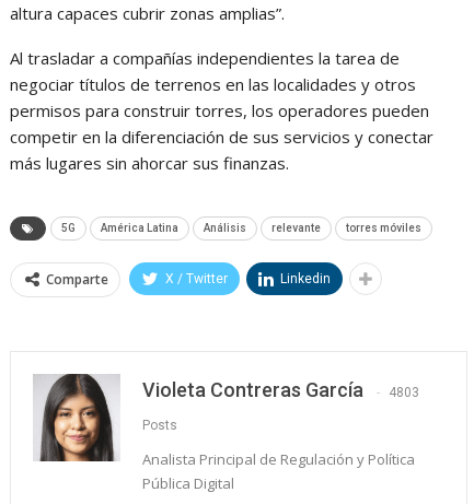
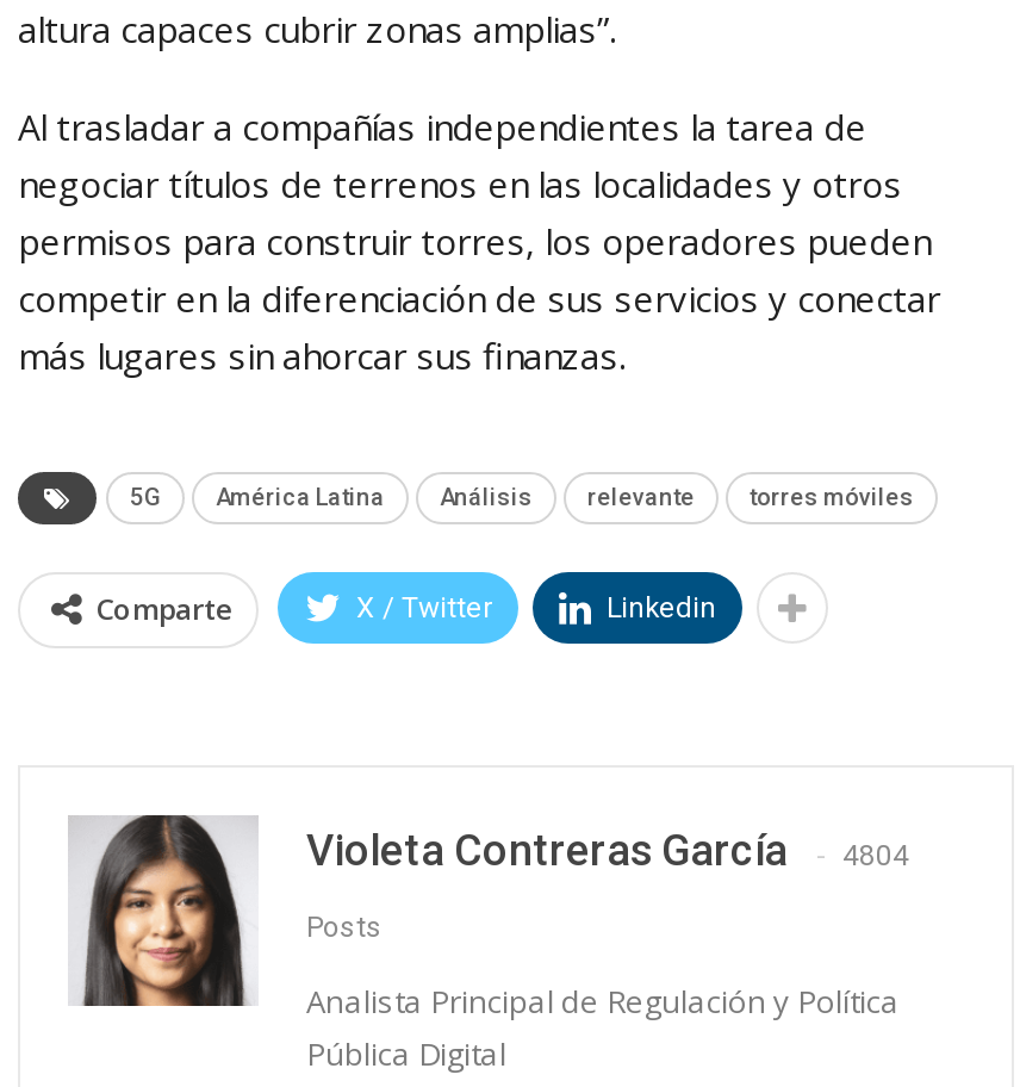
- Violeta Contreras García 4803
+ Violeta Contreras García 4804
